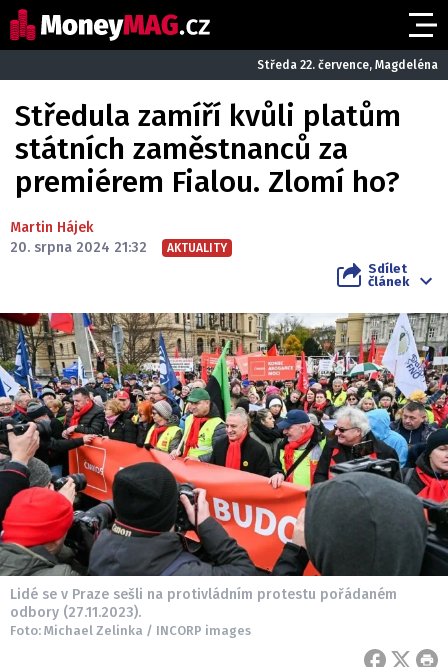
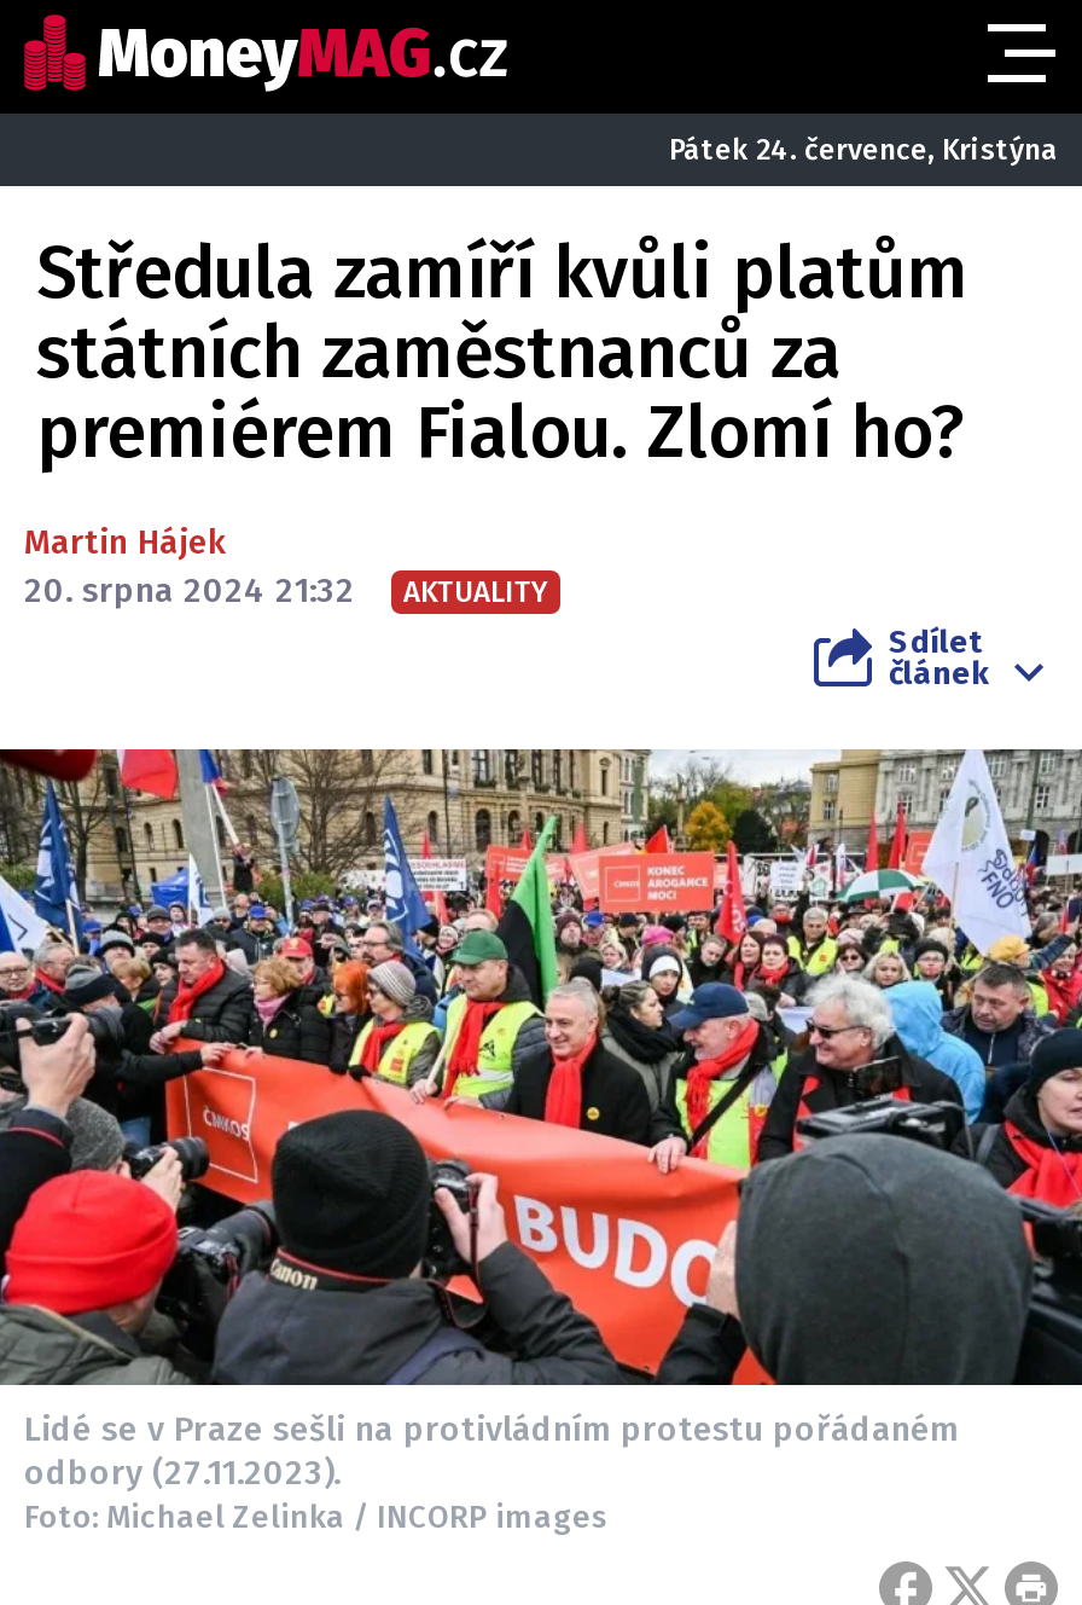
- Středa 22. července, Magdeléna
+ Pátek 24. července, Kristýna
